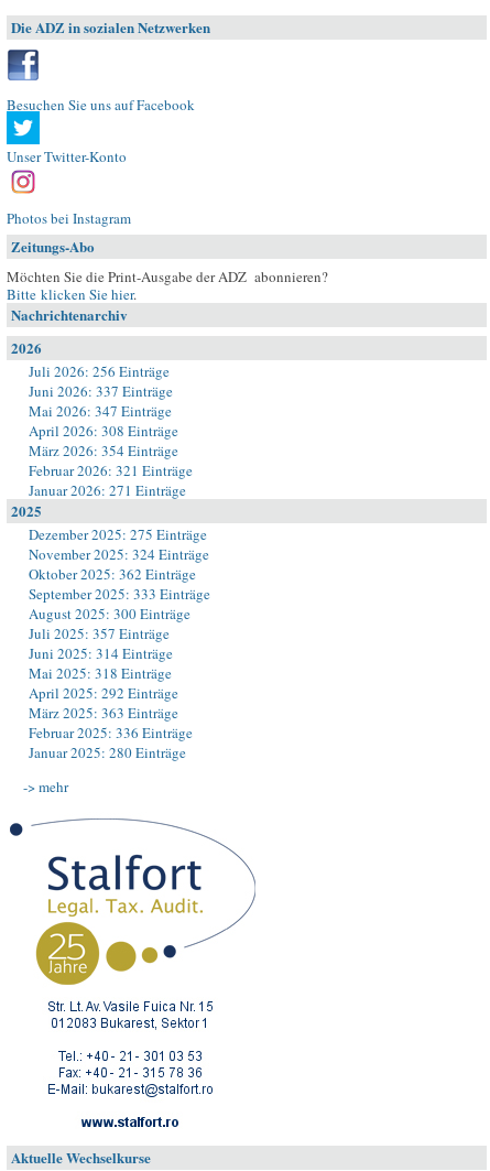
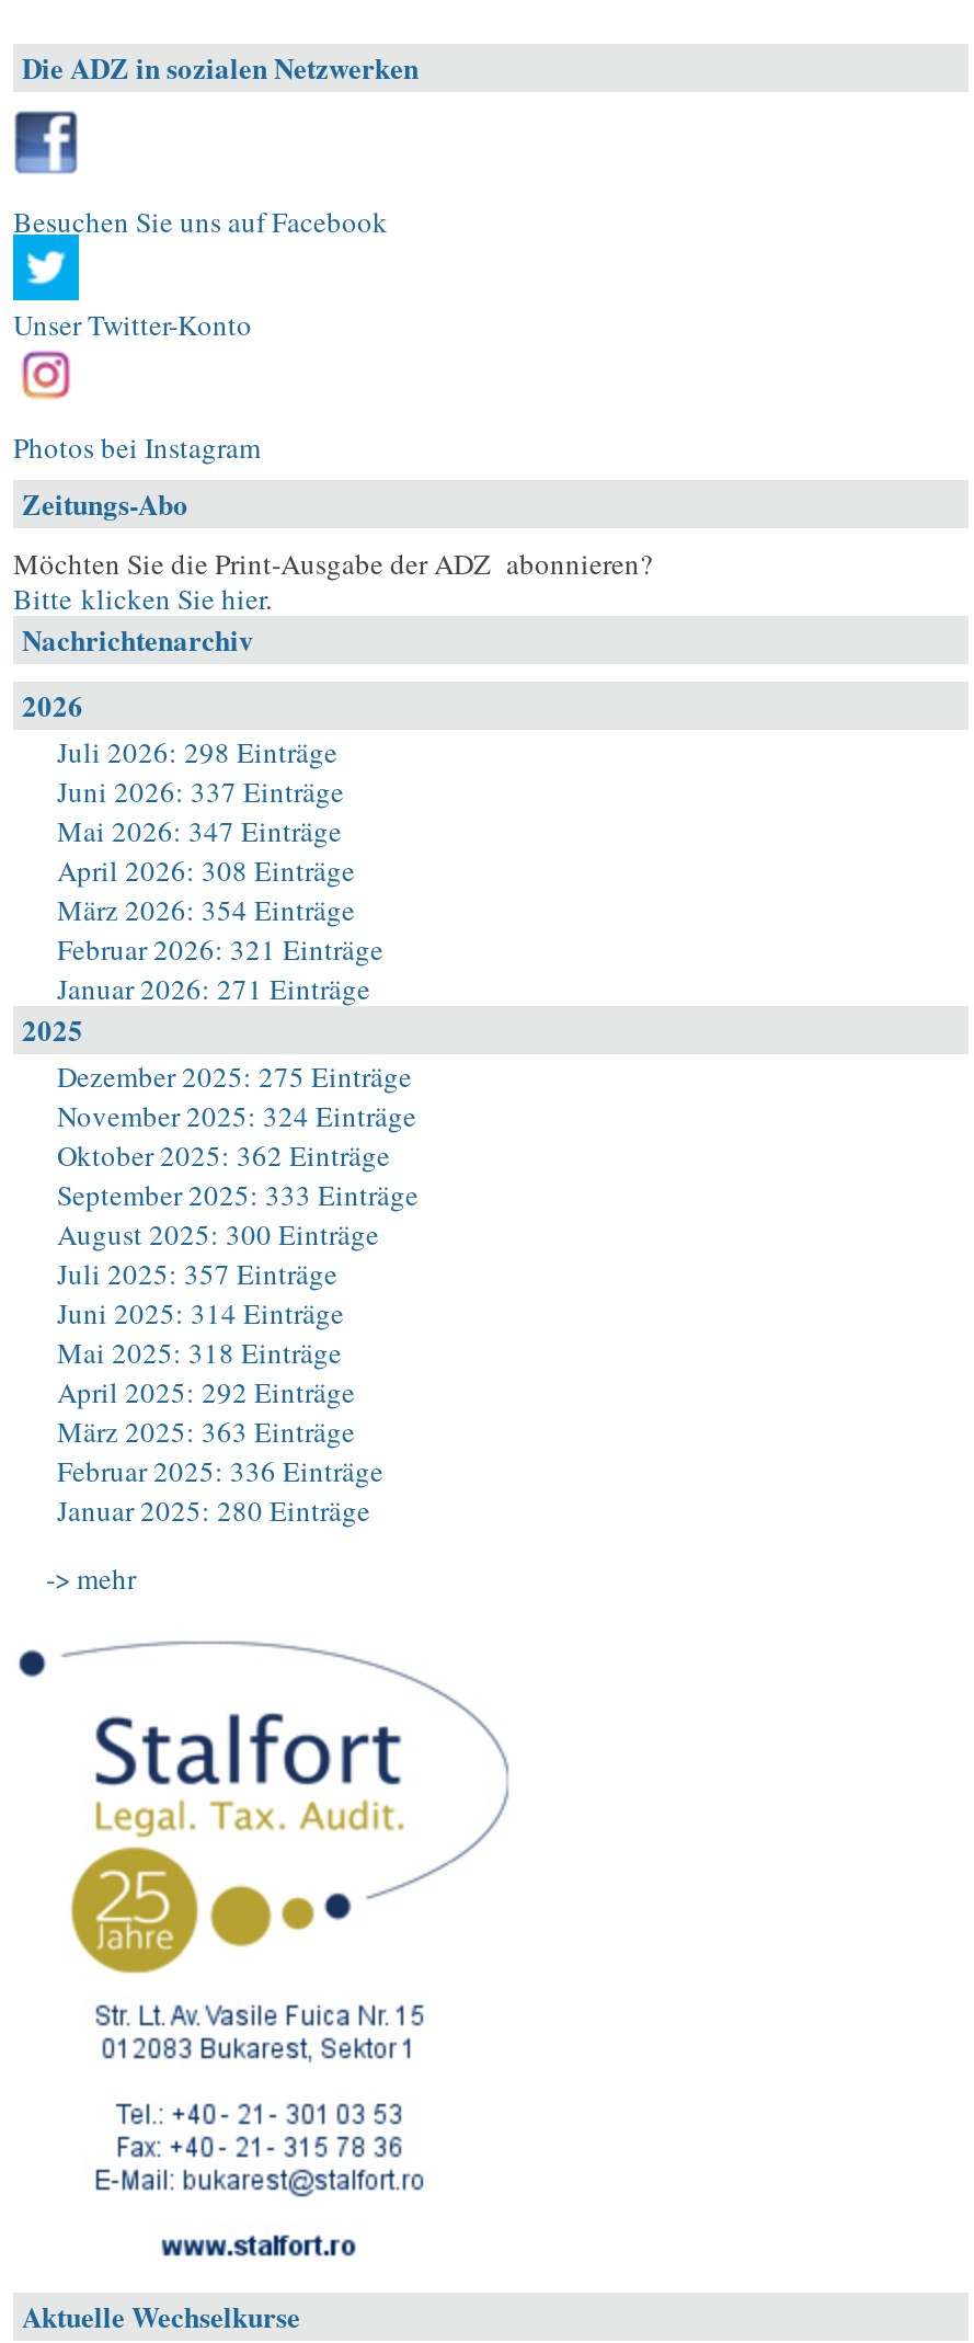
- Juli 2026: 256 Einträge
+ Juli 2026: 298 Einträge
